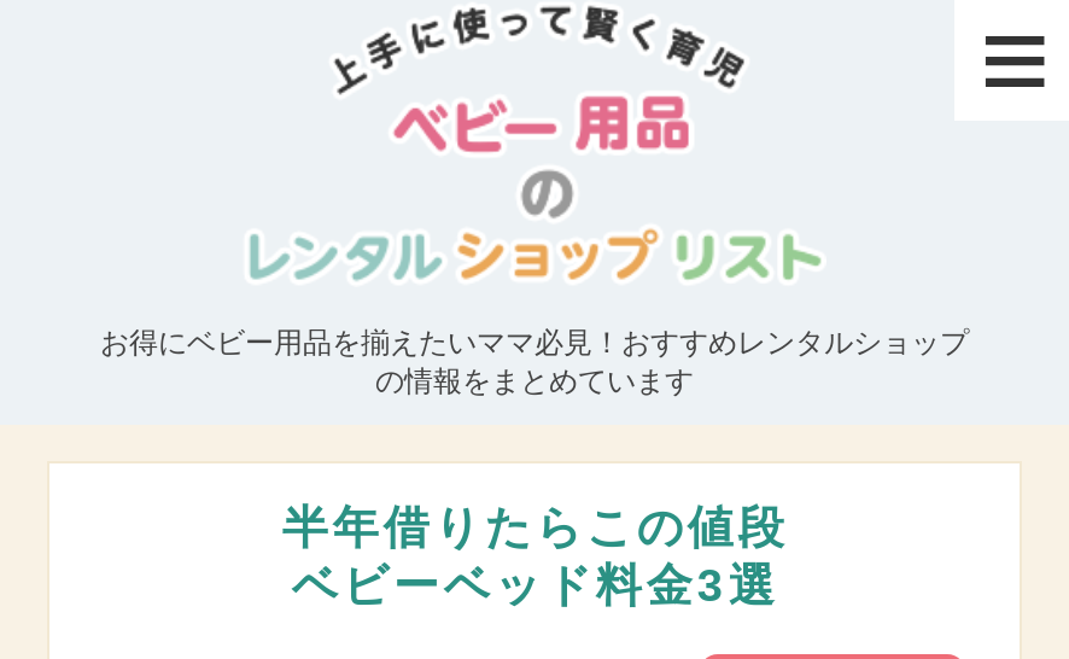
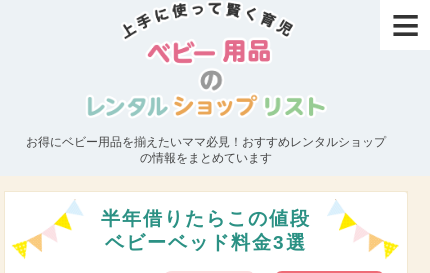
+ [image]

+ [image]
